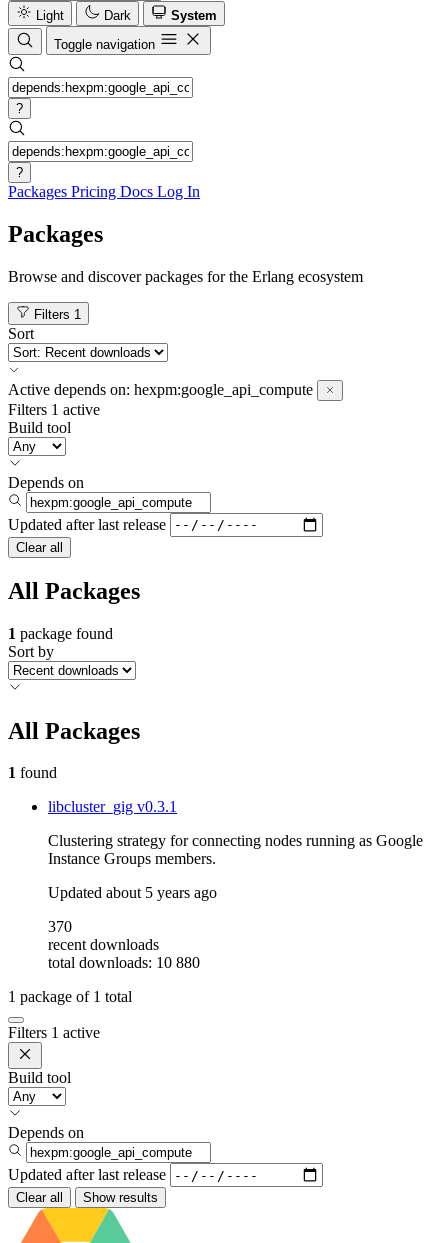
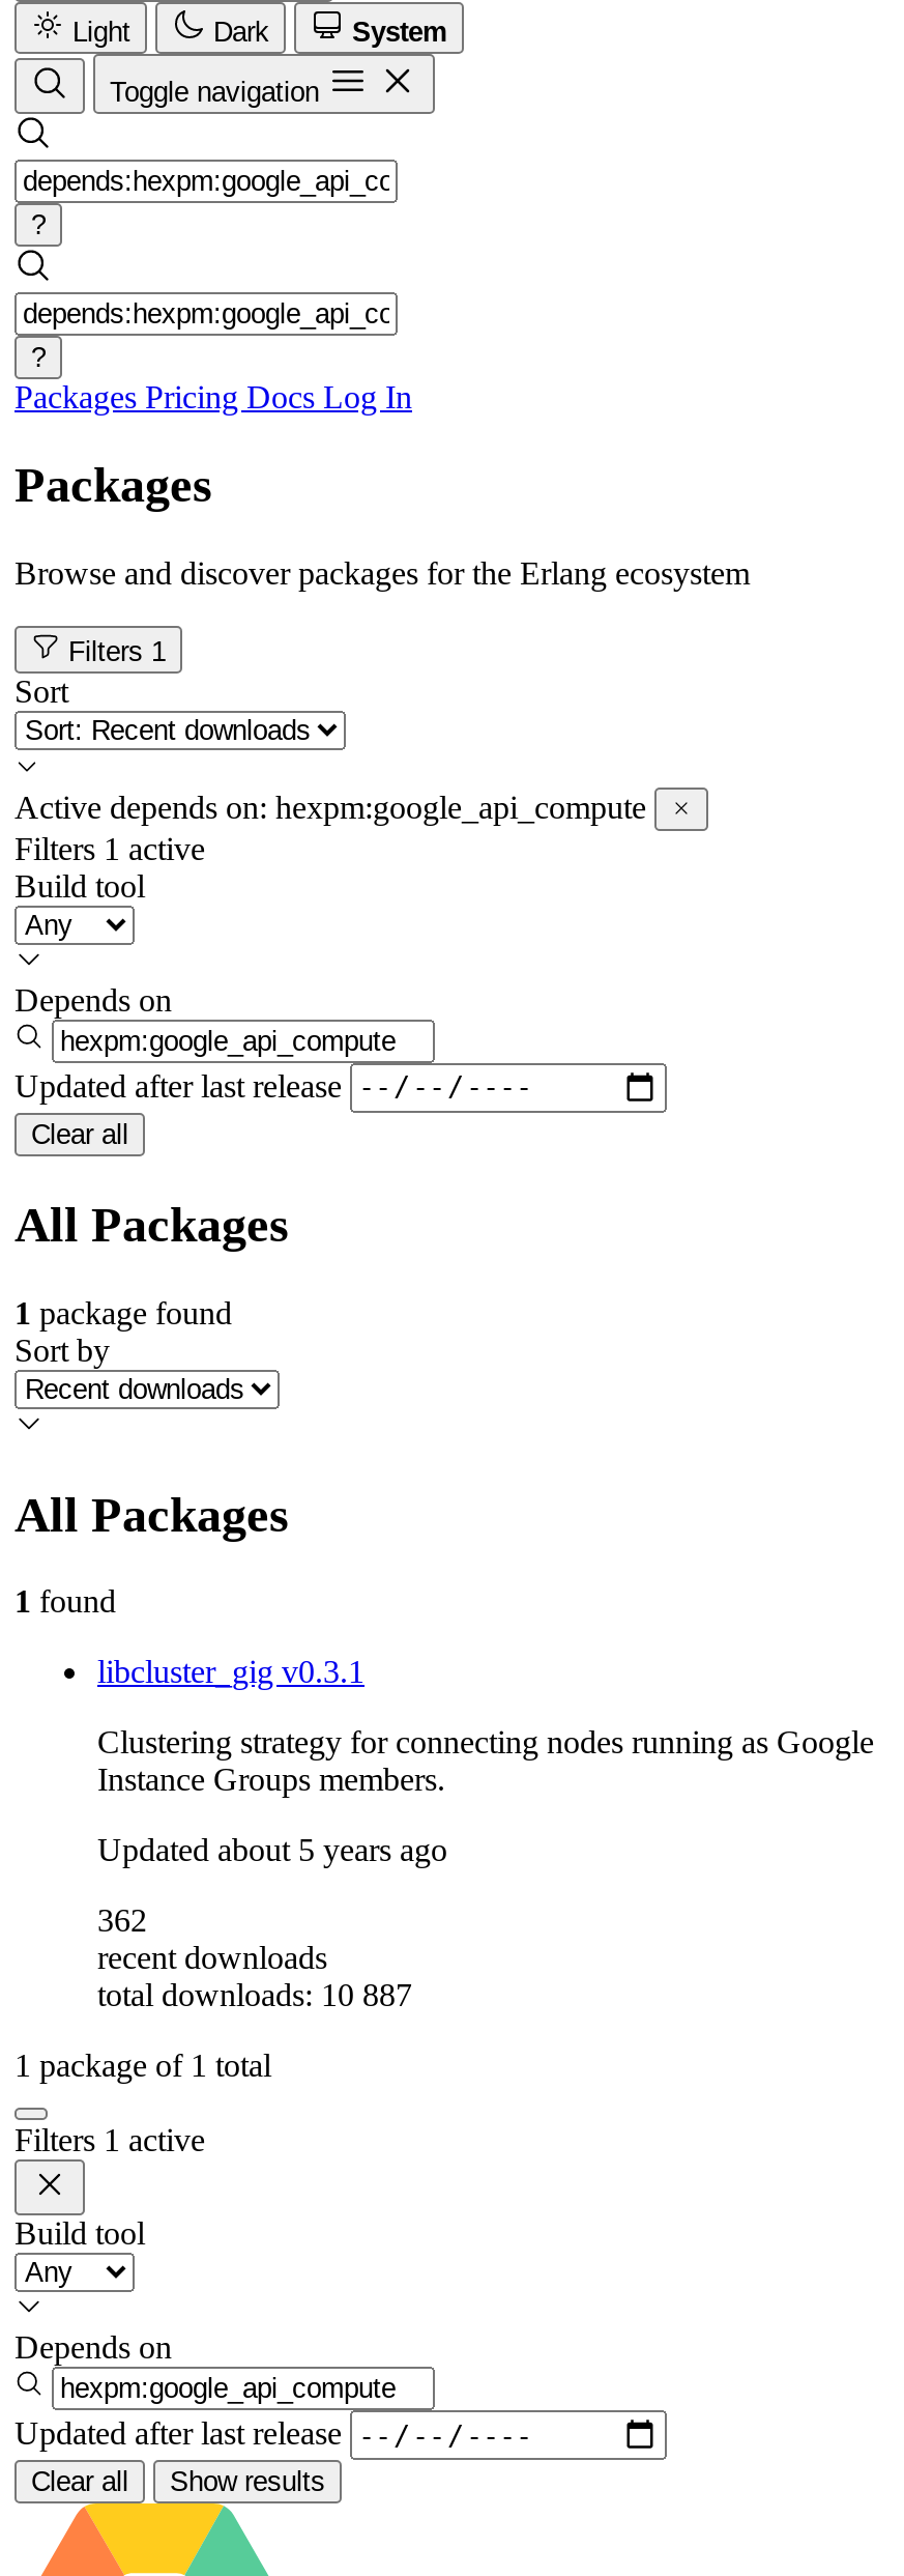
- 370
+ 362

- total downloads: 10 880
+ total downloads: 10 887
